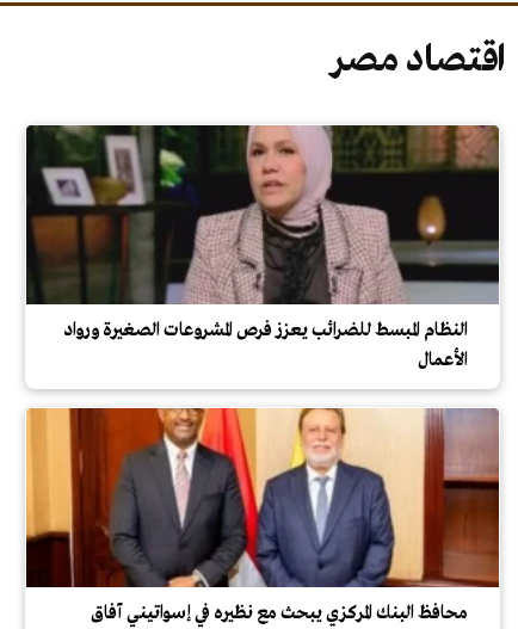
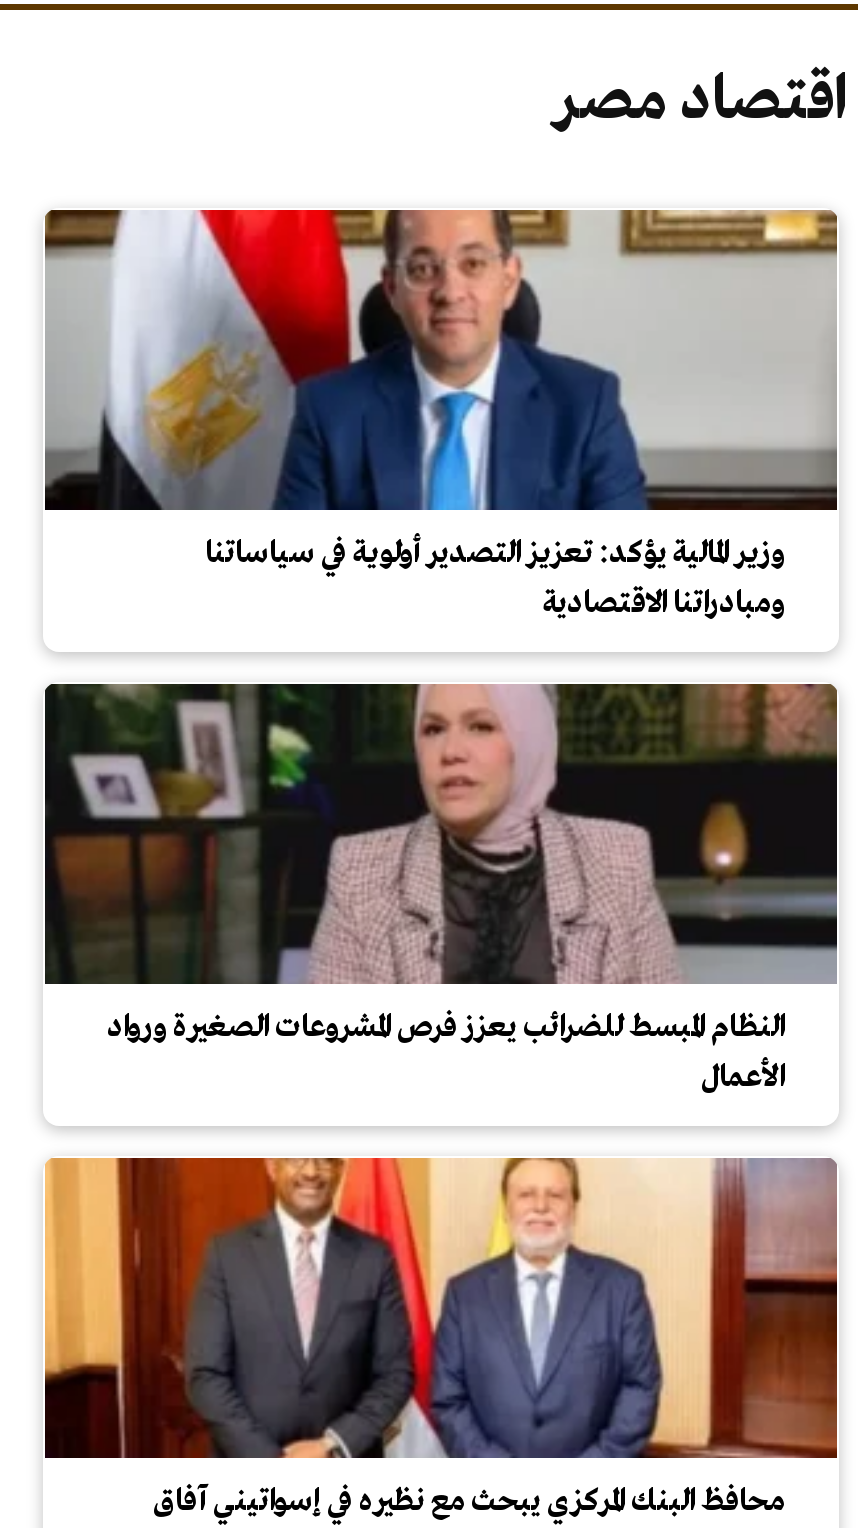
+ [image]
+ وزير المالية يؤكد: تعزيز التصدير أولوية في سياساتنا
+ ومبادراتنا الاقتصادية
